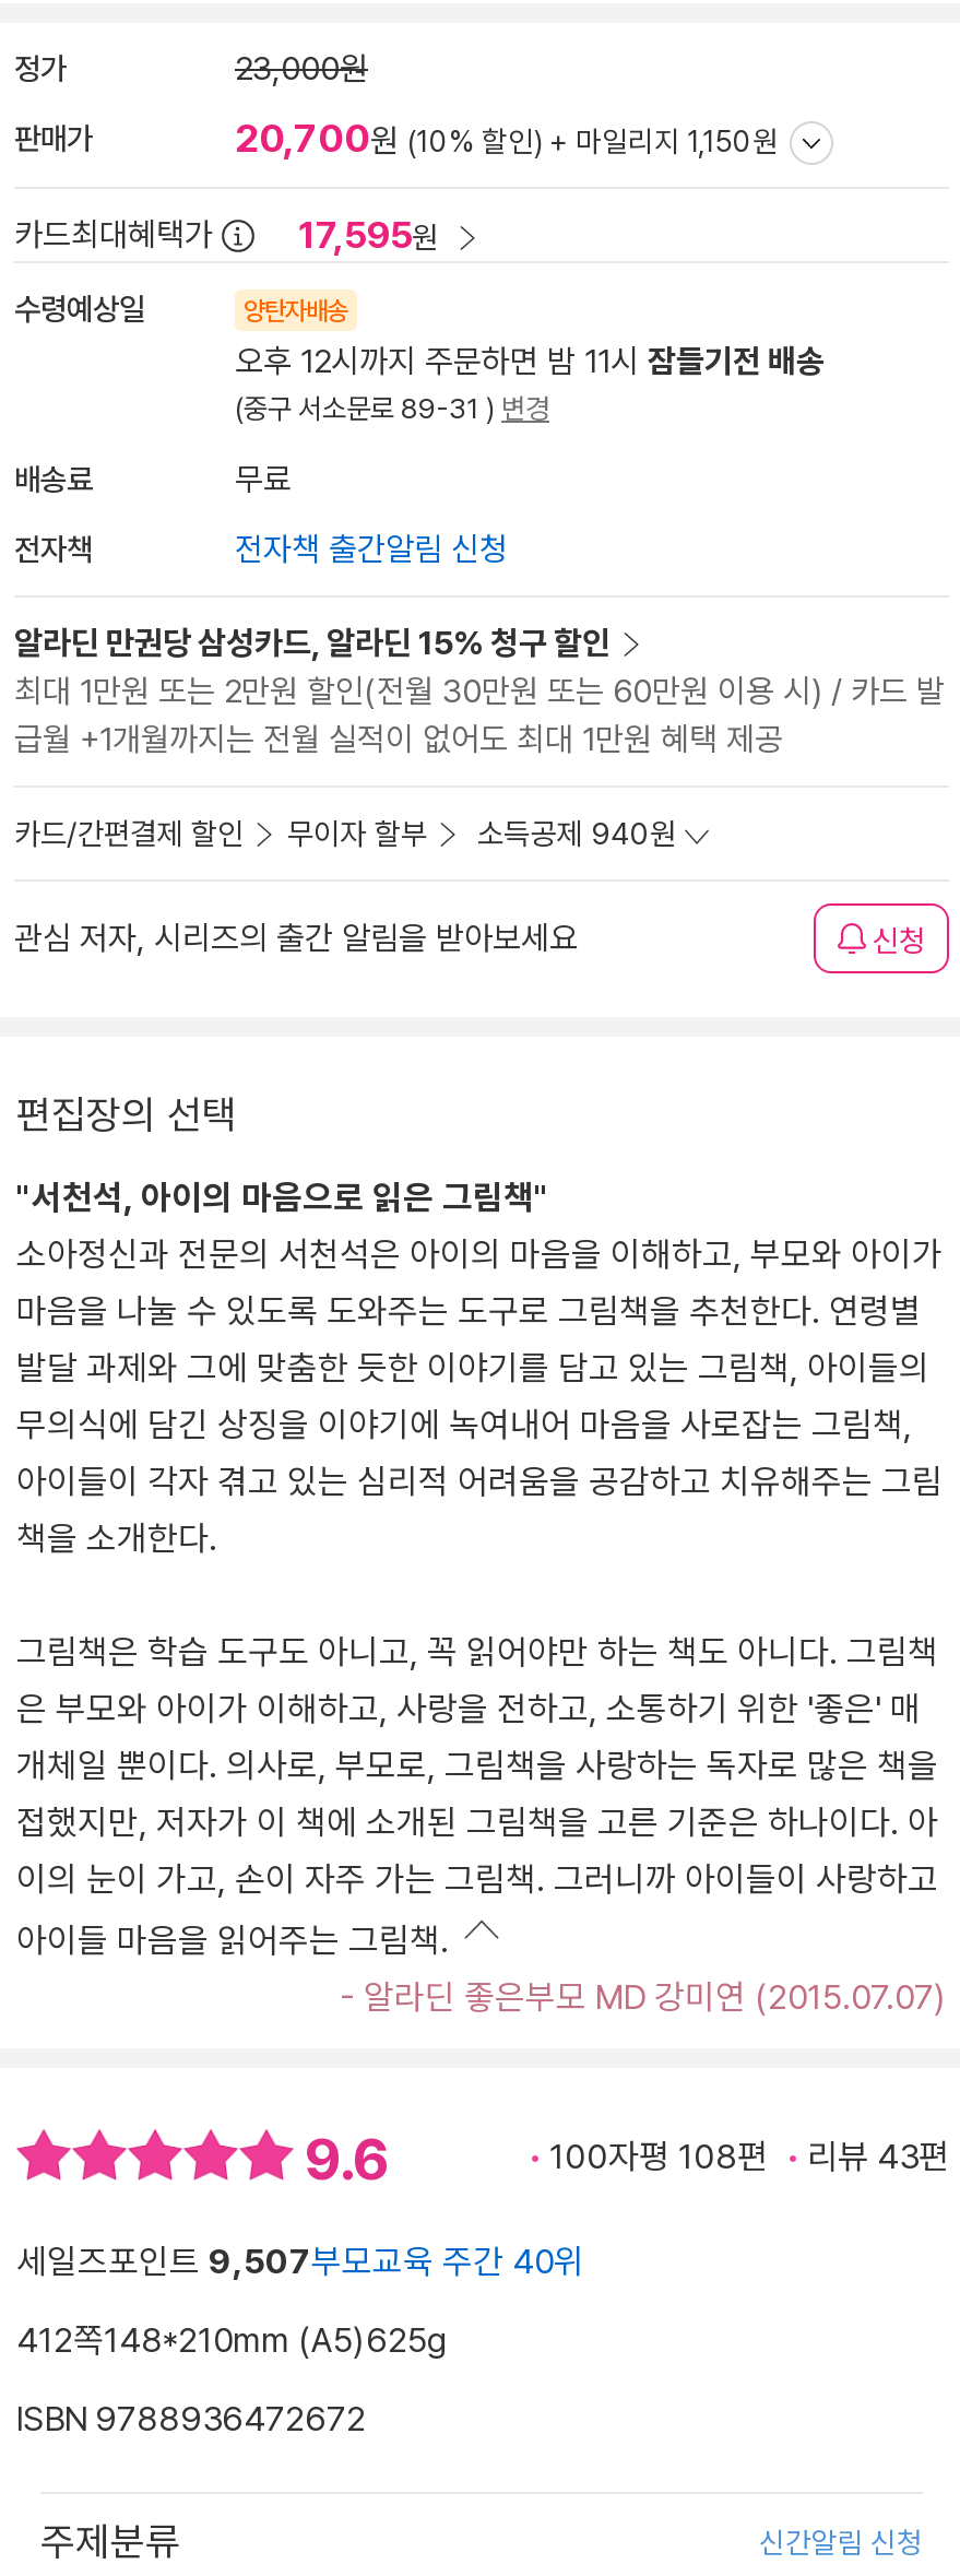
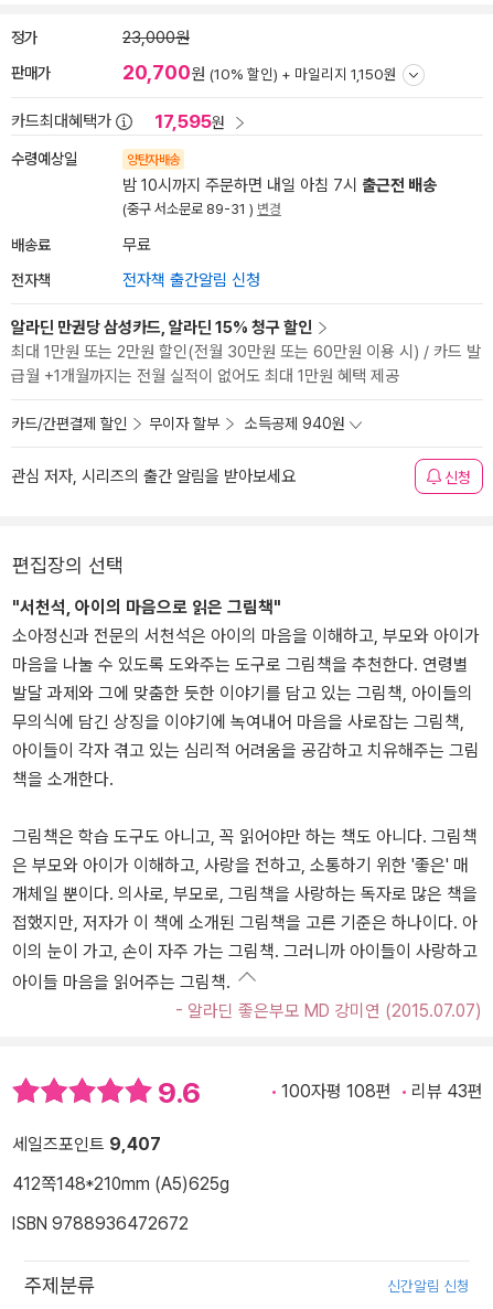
- 오후 12시까지 주문하면 밤 11시 잠들기전 배송
+ 밤 10시까지 주문하면 내일 아침 7시 출근전 배송

- 세일즈포인트 9,507부모교육 주간 40위
+ 세일즈포인트 9,407
